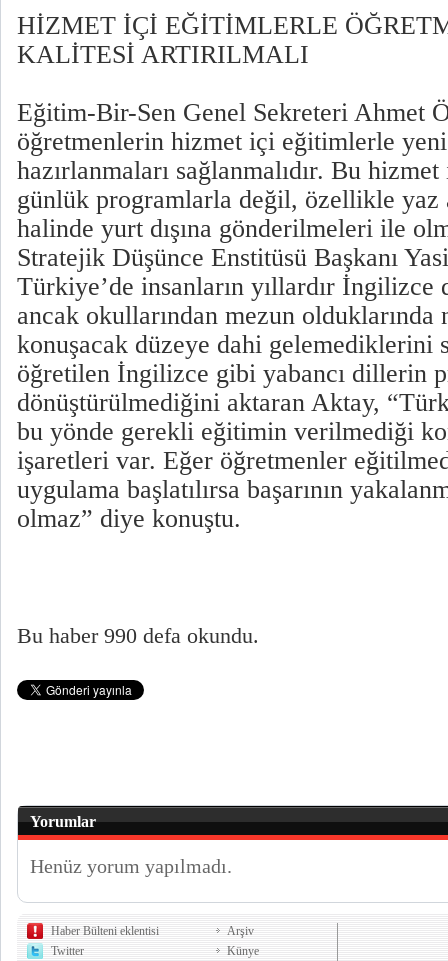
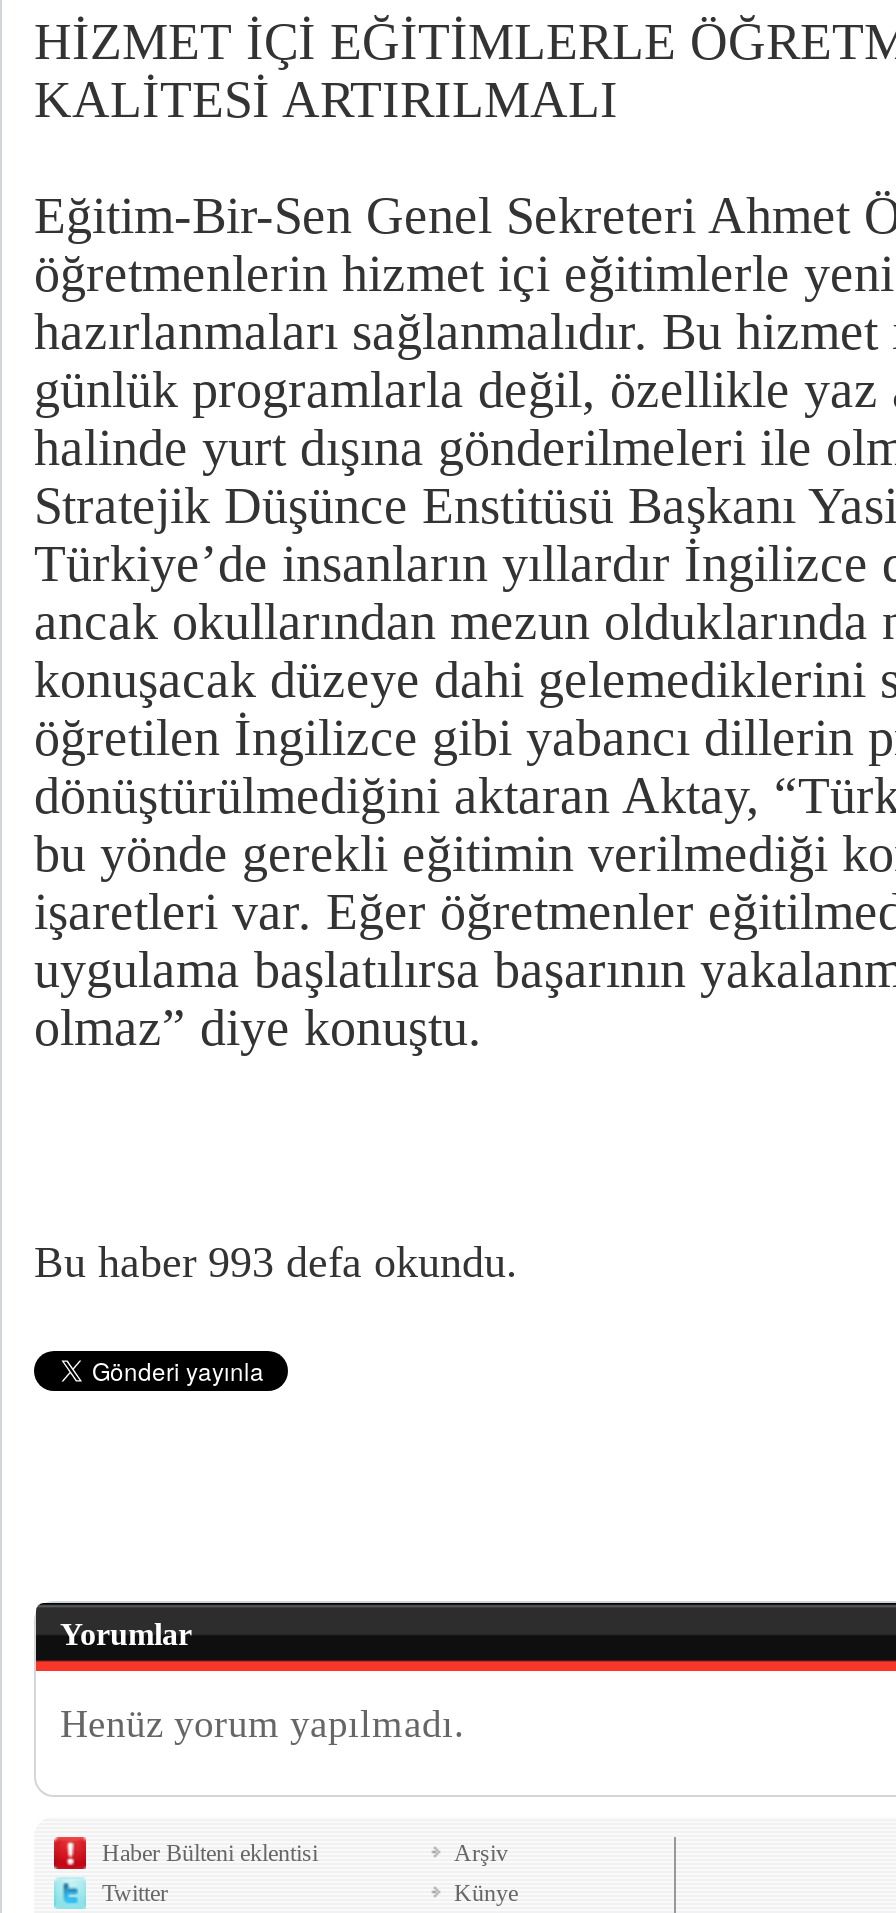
- Bu haber 990 defa okundu.
+ Bu haber 993 defa okundu.
